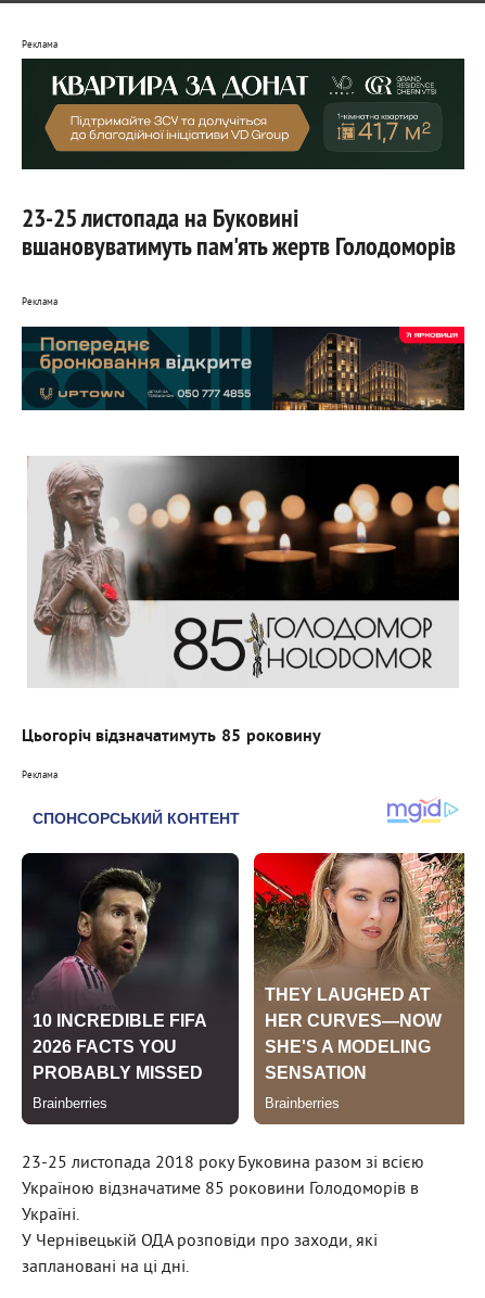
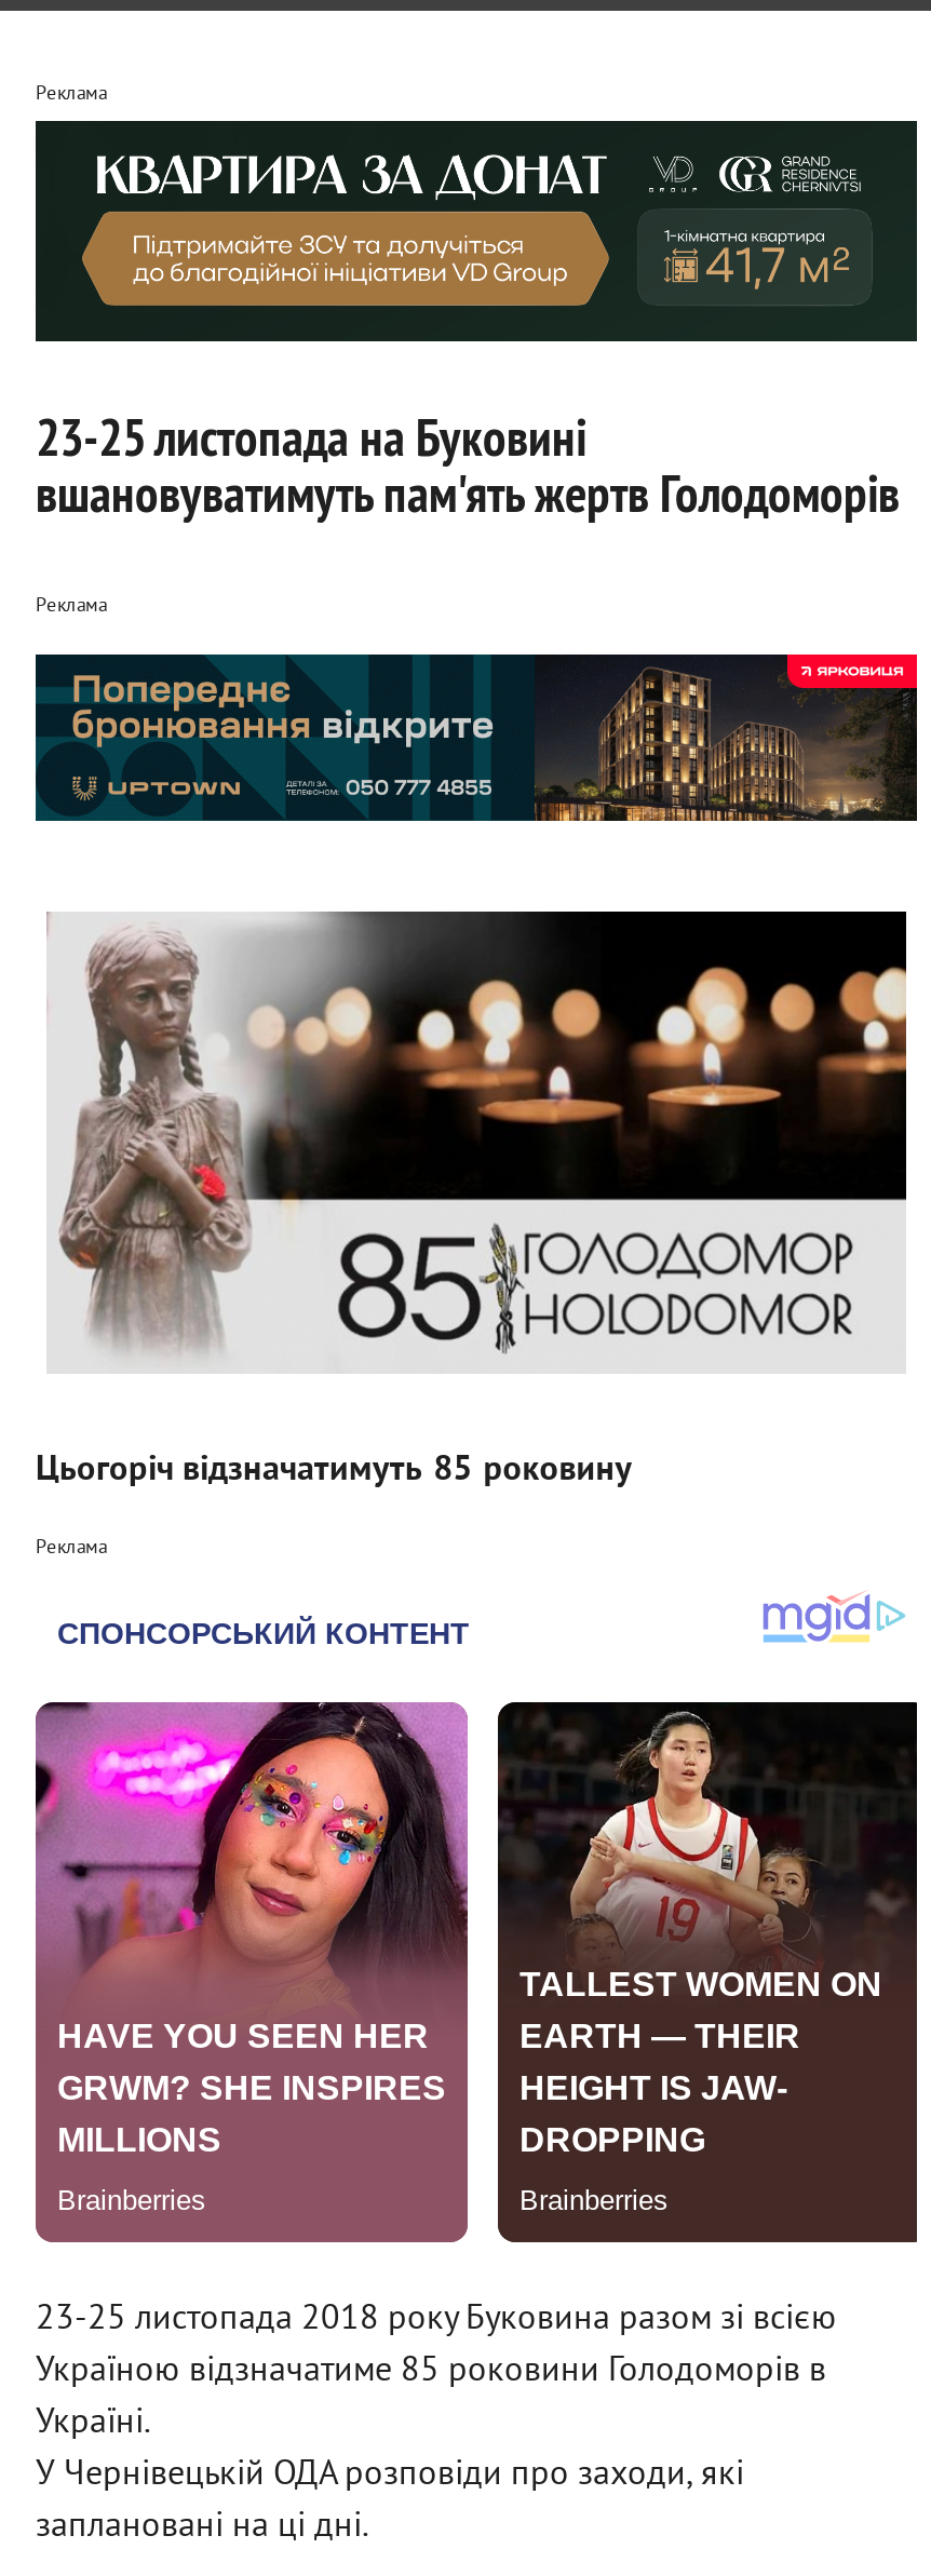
- [image]
+ [image]

- [image]
+ [image]
